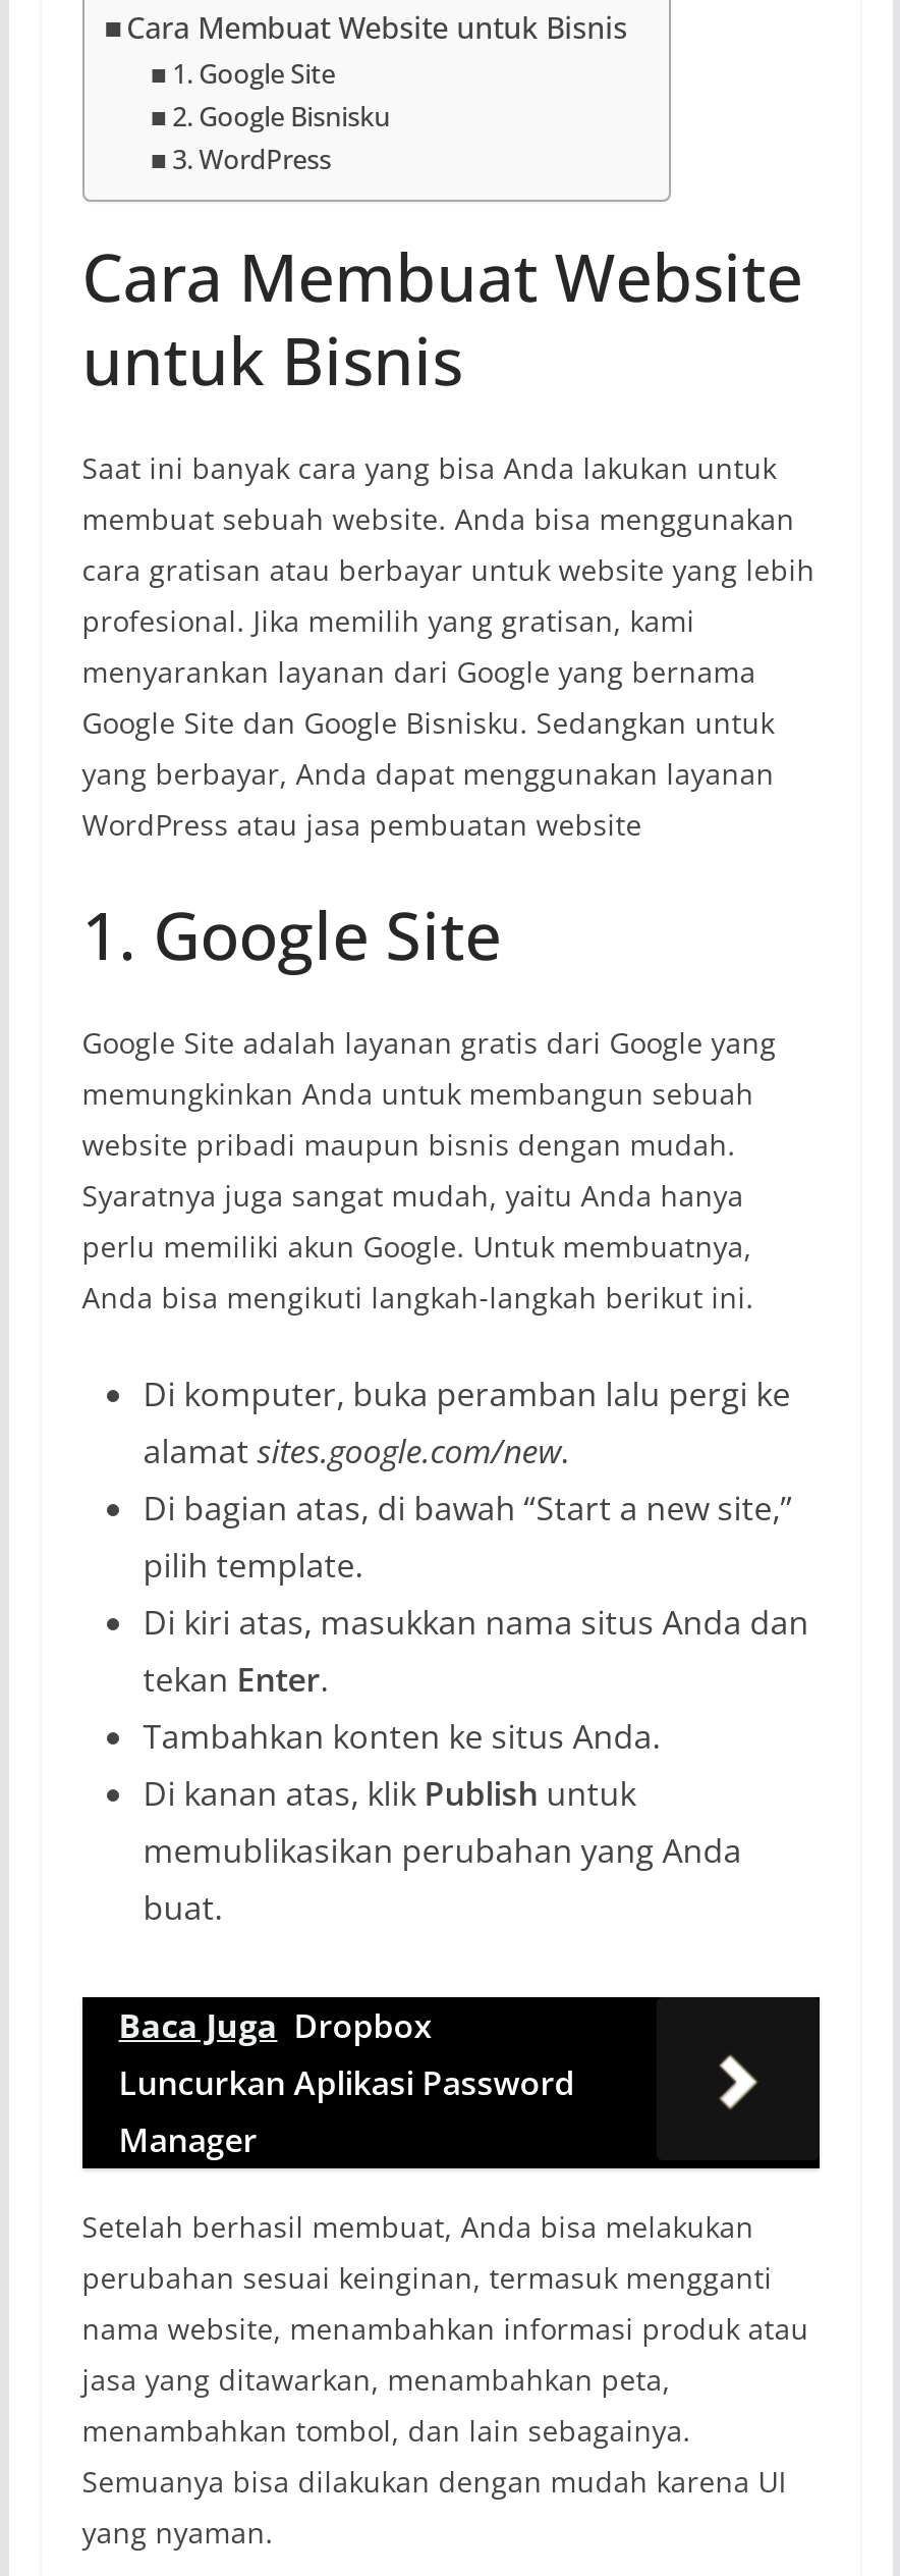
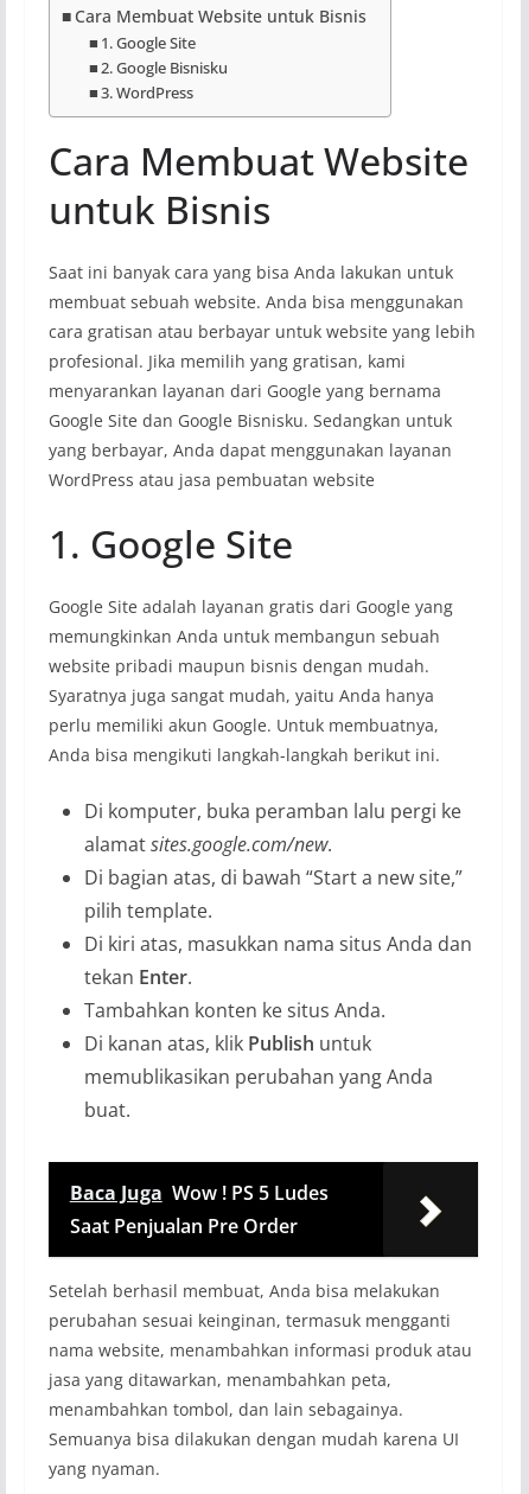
- Baca Juga Dropbox
- Luncurkan Aplikasi Password
- Manager
+ Baca Juga Wow ! PS 5 Ludes
+ Saat Penjualan Pre Order
